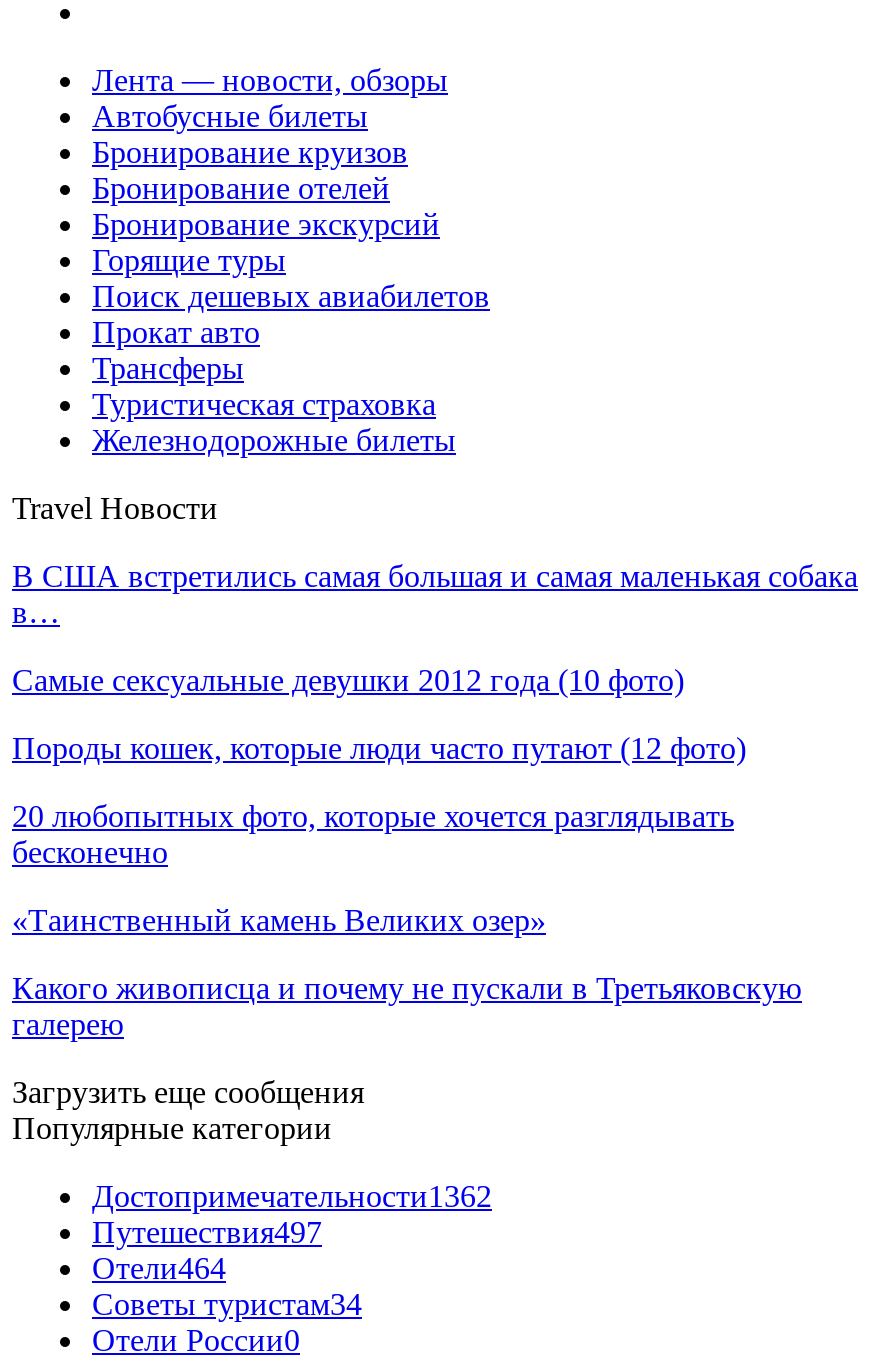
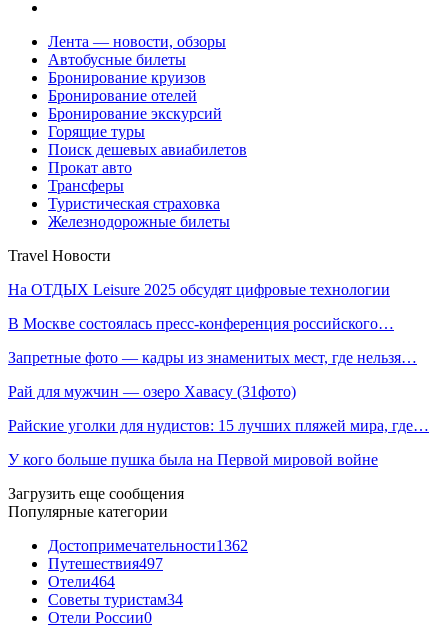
- В США встретились самая большая и самая маленькая собака
- в…
+ На ОТДЫХ Leisure 2025 обсудят цифровые технологии

- Самые сексуальные девушки 2012 года (10 фото)
+ В Москве состоялась пресс-конференция российского…

- Породы кошек, которые люди часто путают (12 фото)
+ Запретные фото — кадры из знаменитых мест, где нельзя…

- 20 любопытных фото, которые хочется разглядывать
- бесконечно
+ Рай для мужчин — озеро Хавасу (31фото)

- «Таинственный камень Великих озер»
+ Райские уголки для нудистов: 15 лучших пляжей мира, где…

- Какого живописца и почему не пускали в Третьяковскую
- галерею
+ У кого больше пушка была на Первой мировой войне
